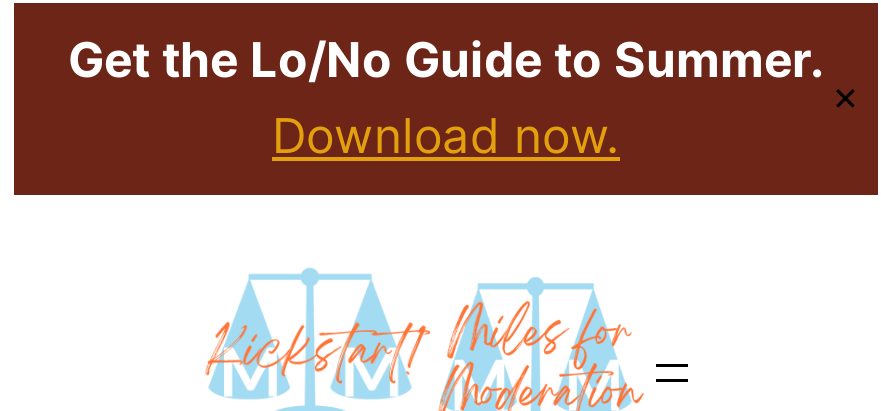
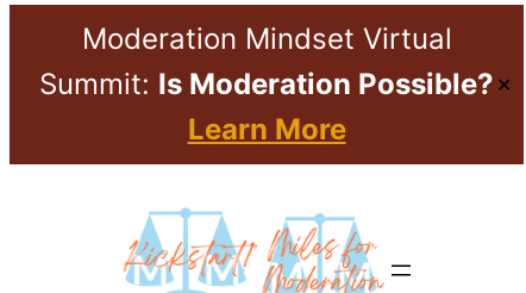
- Get the Lo/No Guide to Summer.
- Download now.
+ Moderation Mindset Virtual
+ Summit: Is Moderation Possible?
+ Learn More
